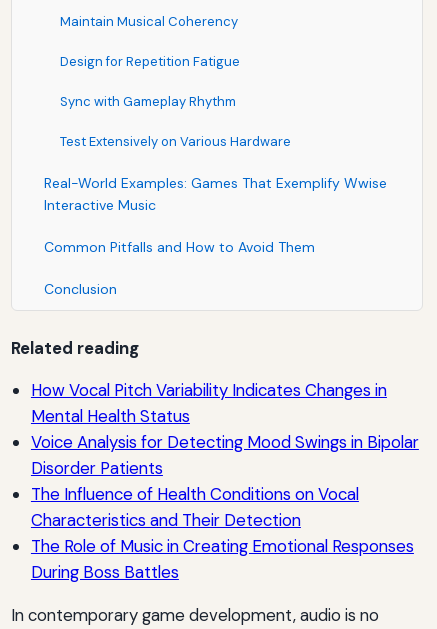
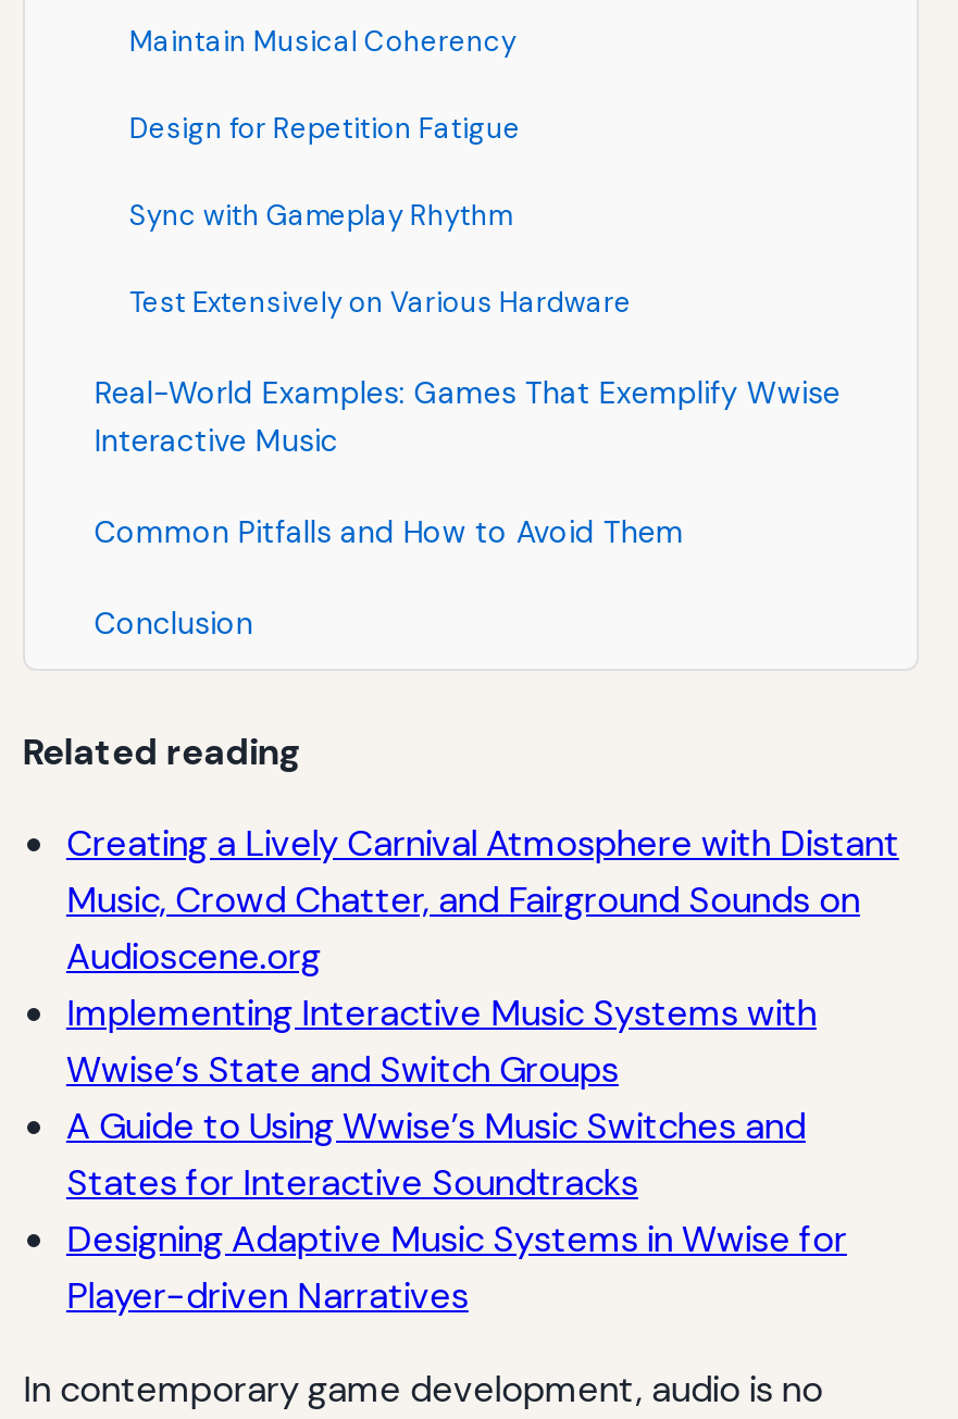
- How Vocal Pitch Variability Indicates Changes in
- Mental Health Status
- Voice Analysis for Detecting Mood Swings in Bipolar
- Disorder Patients
- The Influence of Health Conditions on Vocal
- Characteristics and Their Detection
- The Role of Music in Creating Emotional Responses
- During Boss Battles
+ Creating a Lively Carnival Atmosphere with Distant
+ Music, Crowd Chatter, and Fairground Sounds on
+ Audioscene.org
+ Implementing Interactive Music Systems with
+ Wwise’s State and Switch Groups
+ A Guide to Using Wwise’s Music Switches and
+ States for Interactive Soundtracks
+ Designing Adaptive Music Systems in Wwise for
+ Player-driven Narratives
